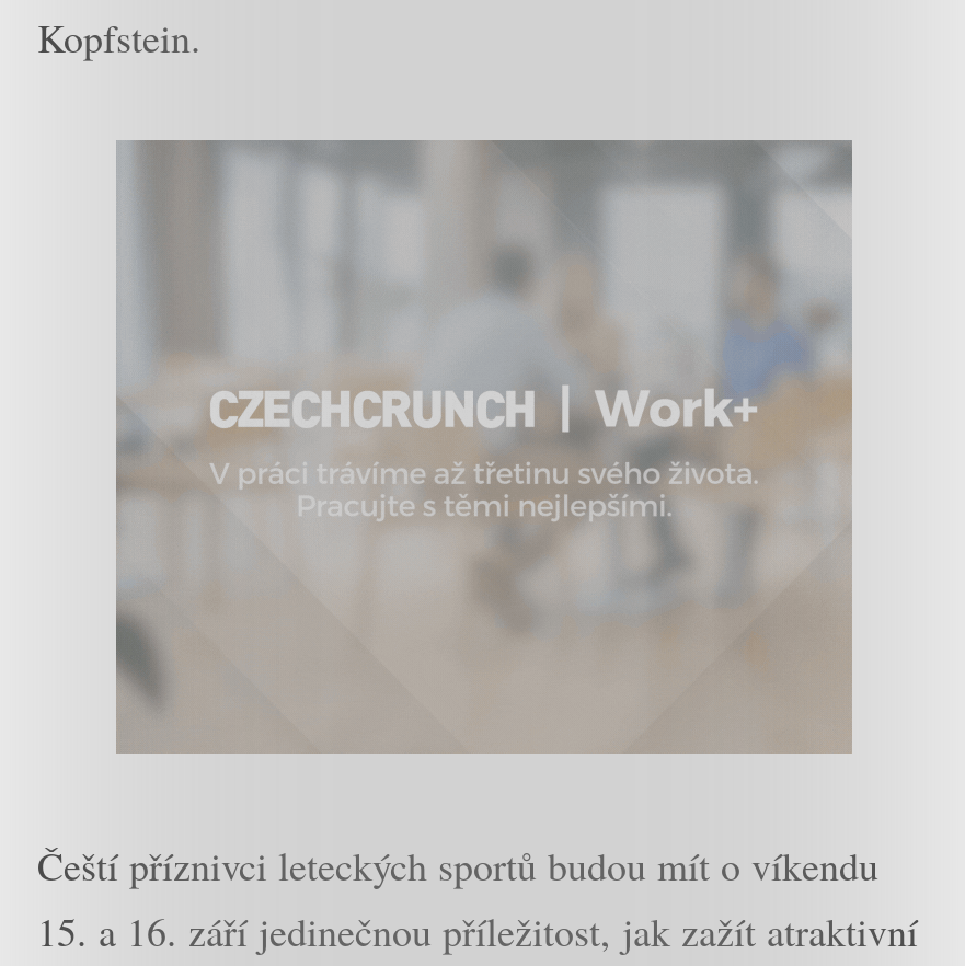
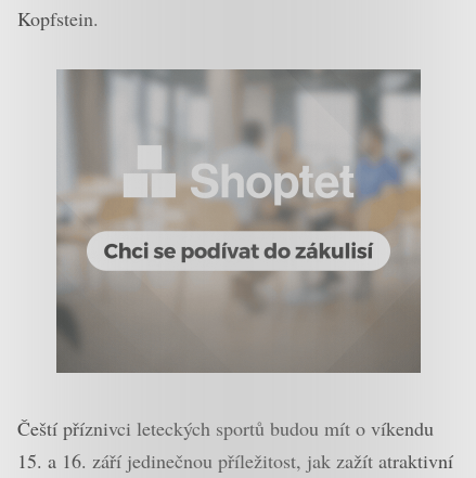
- [image]
+ [image]
